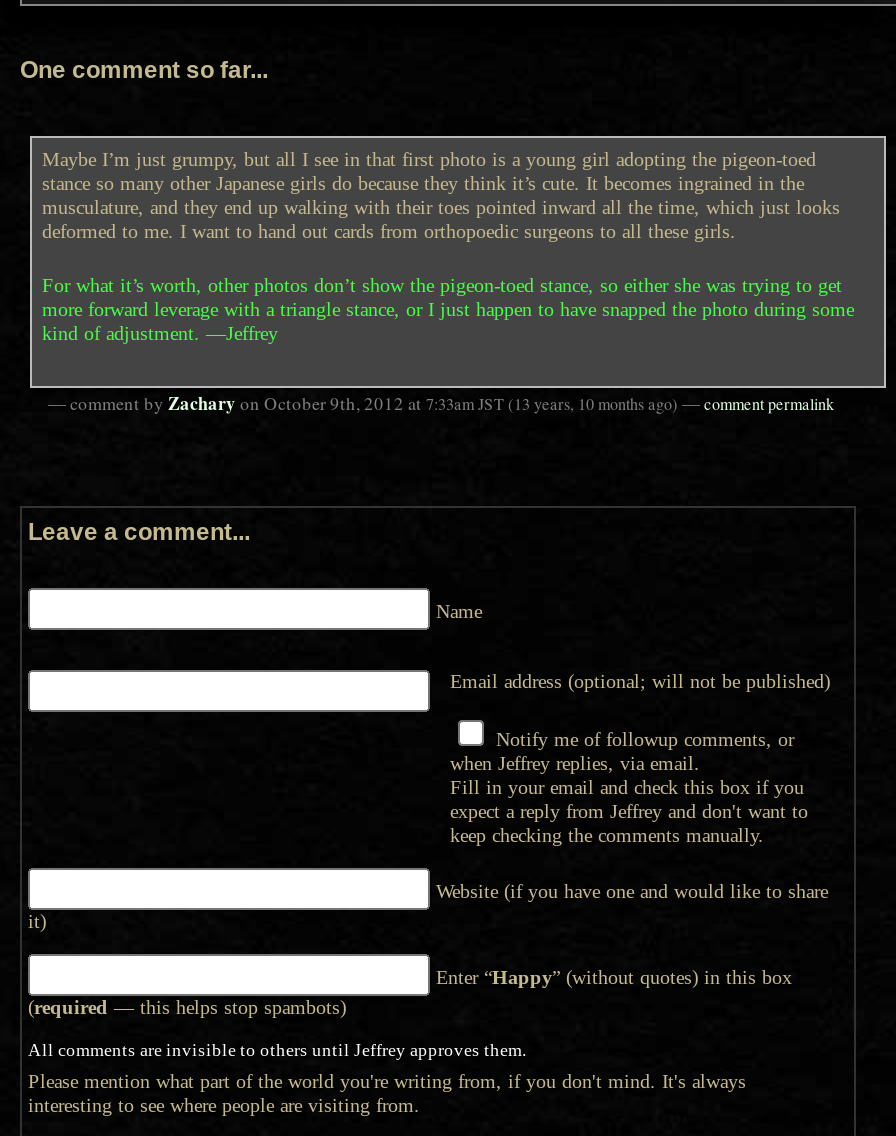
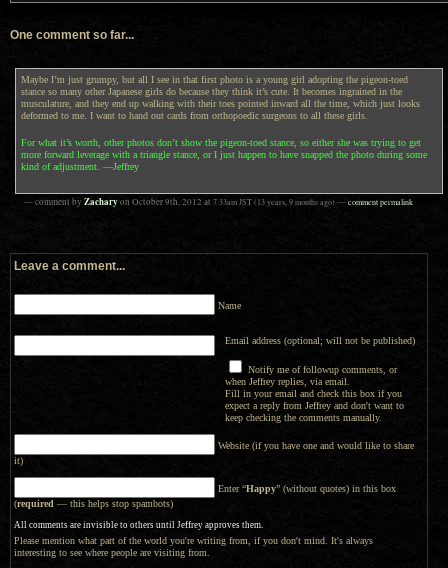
- — comment byZacharyonOctober 9th, 2012at7:33am JST (13 years, 10 months ago) —comment permalink
+ — comment byZacharyonOctober 9th, 2012at7:33am JST (13 years, 9 months ago) —comment permalink
